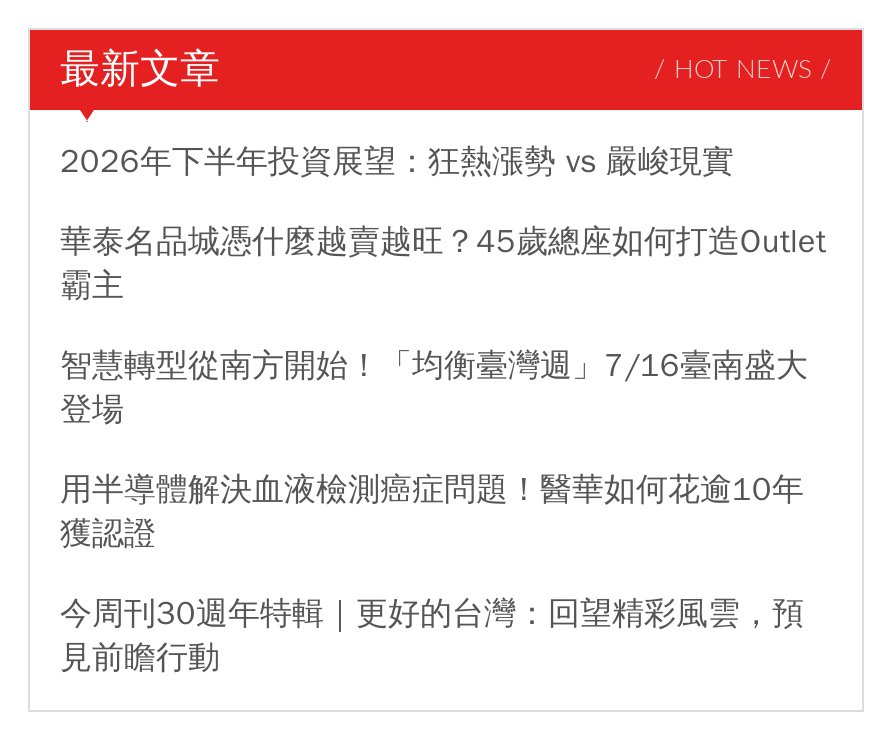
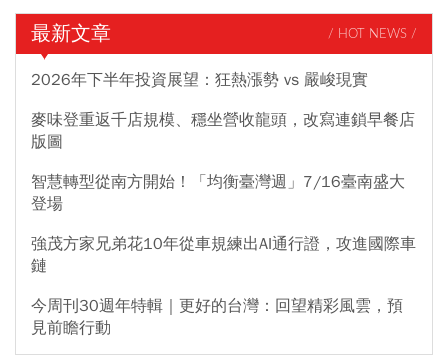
- 華泰名品城憑什麼越賣越旺？45歲總座如何打造Outlet
- 霸主
+ 麥味登重返千店規模、穩坐營收龍頭，改寫連鎖早餐店
+ 版圖

- 用半導體解決血液檢測癌症問題！醫華如何花逾10年
- 獲認證
+ 強茂方家兄弟花10年從車規練出AI通行證，攻進國際車
+ 鏈
